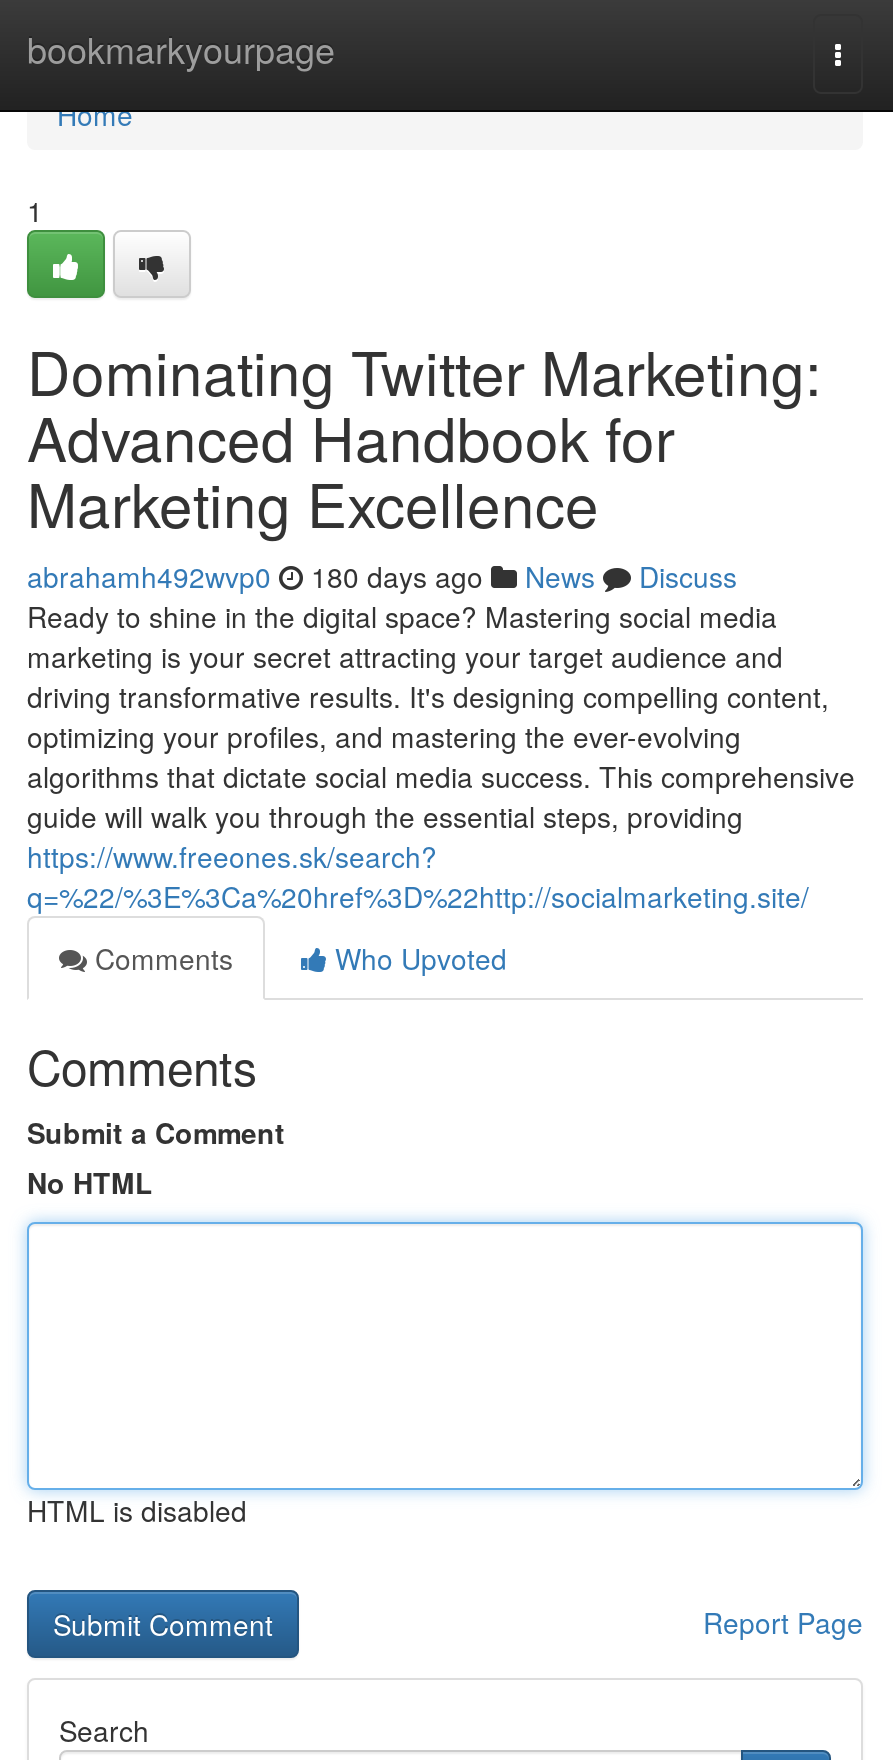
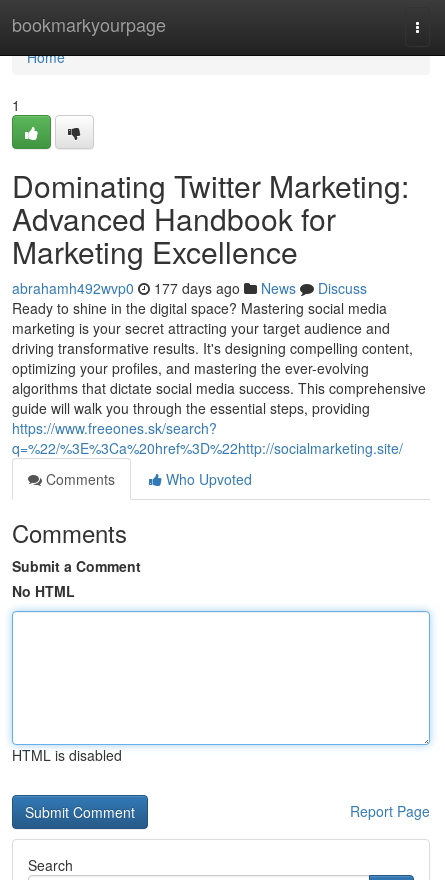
- abrahamh492wvp0 180 days ago News Discuss
+ abrahamh492wvp0 177 days ago News Discuss
